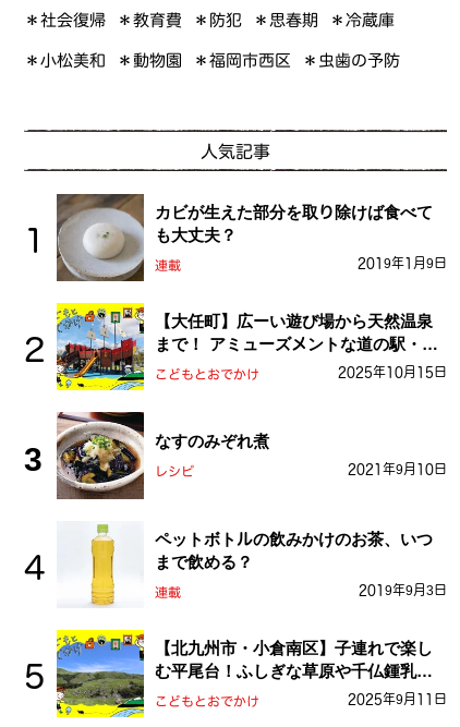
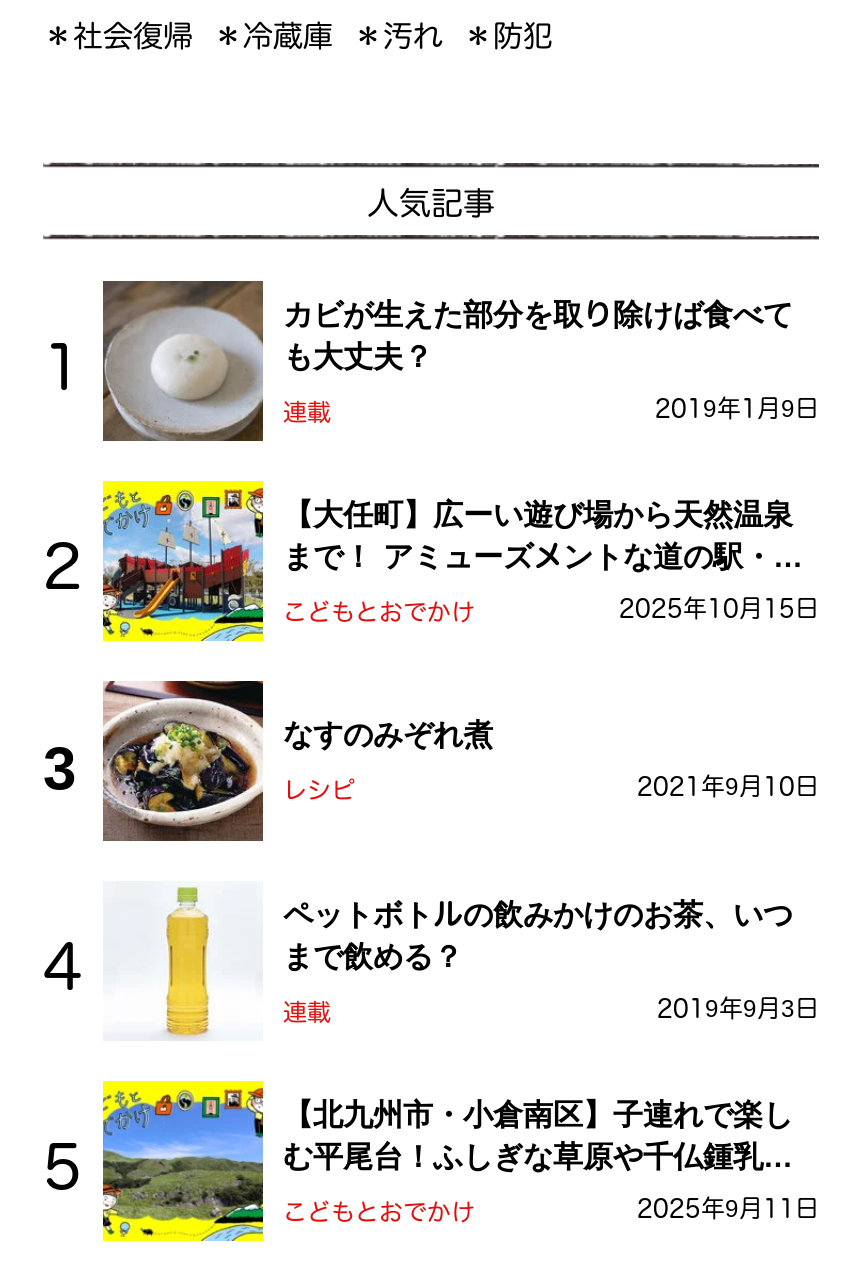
- ＊思春期
- ＊冷蔵庫
- ＊小松美和
- ＊動物園
- ＊福岡市西区
- ＊虫歯の予防

- ＊教育費
+ ＊冷蔵庫
+ ＊汚れ
